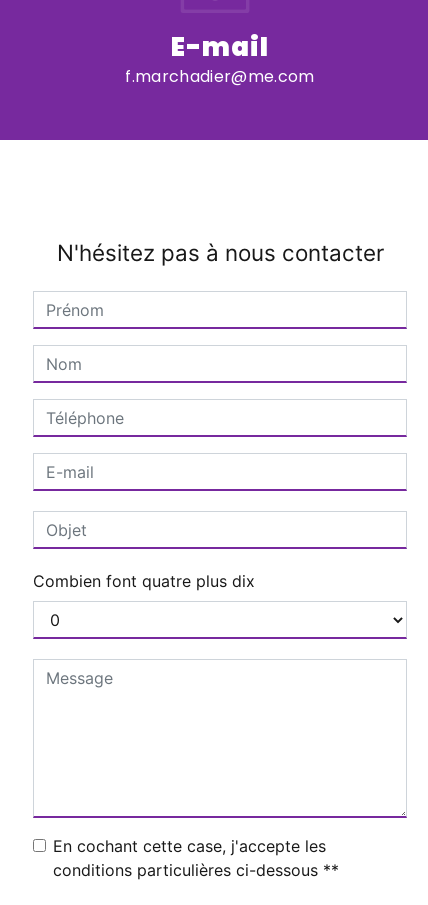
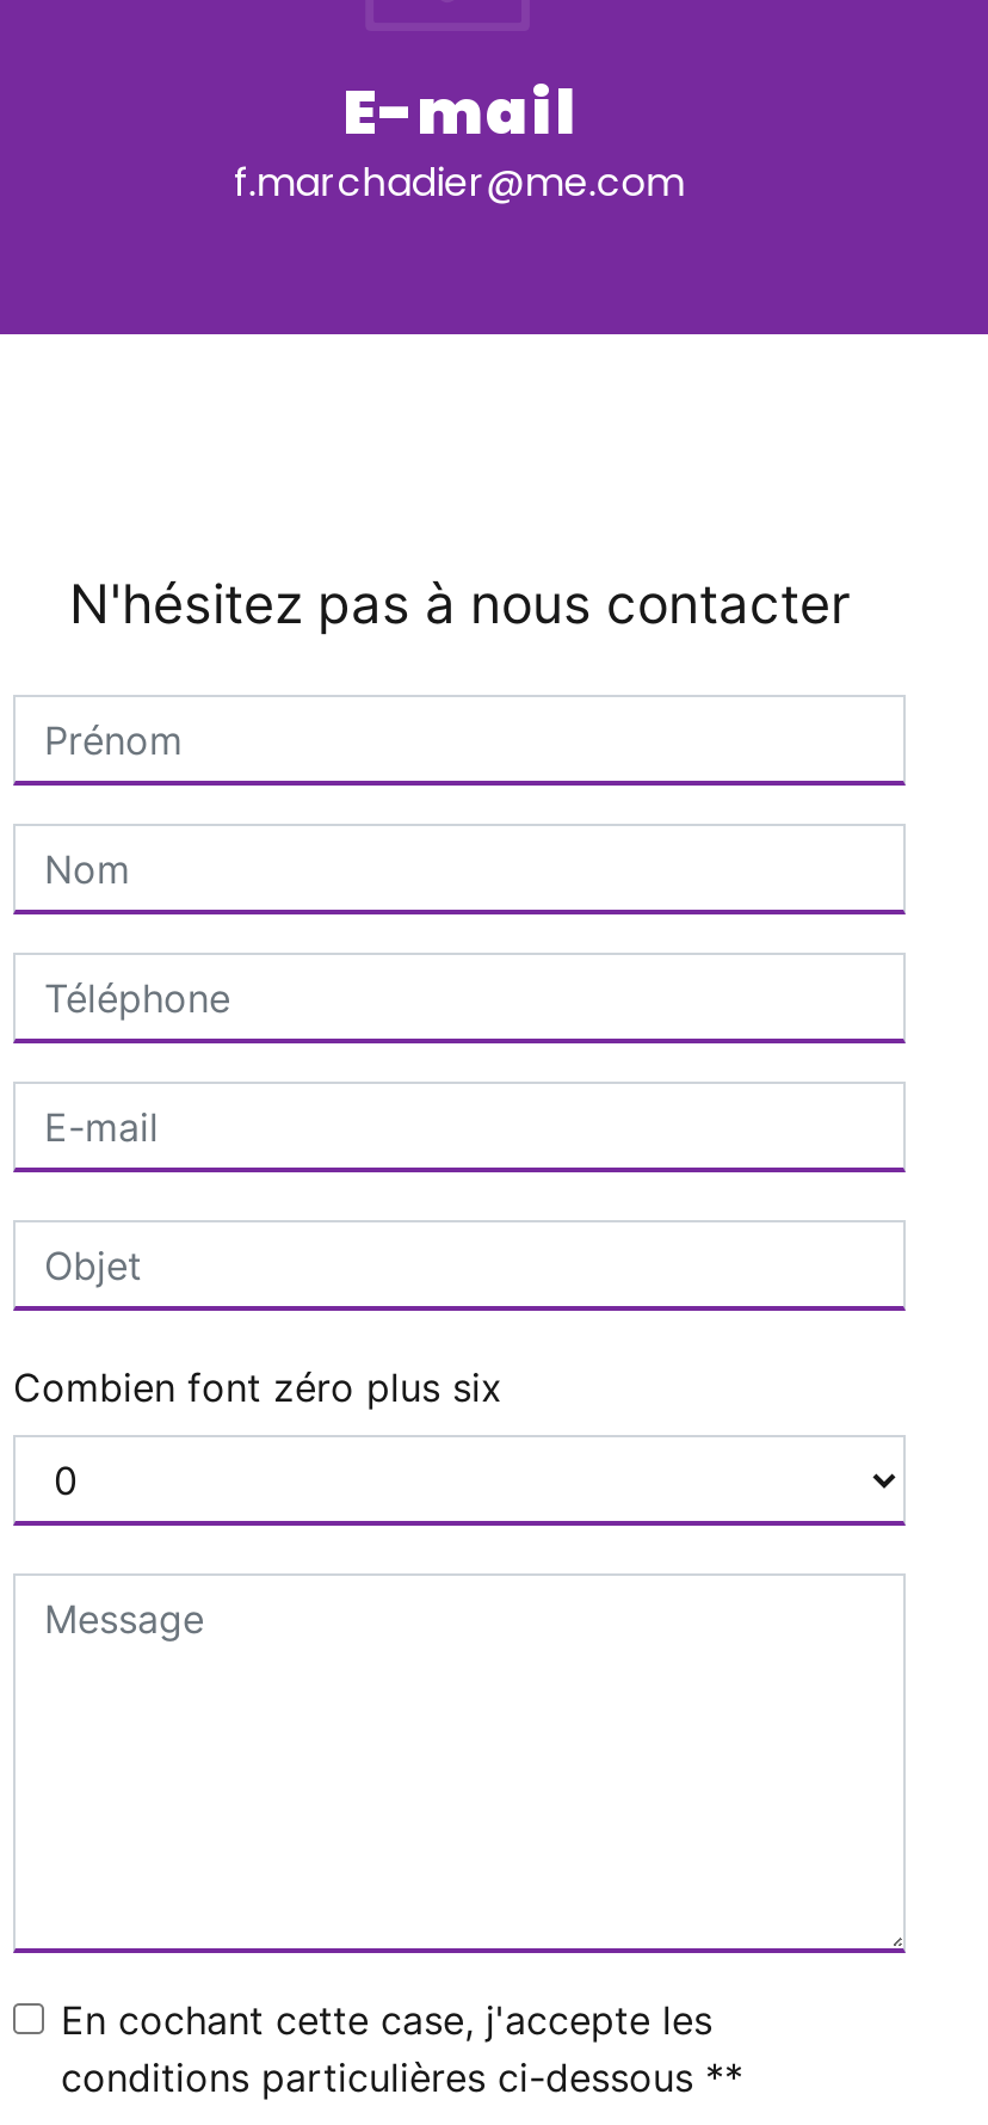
- Combien font quatre plus dix
+ Combien font zéro plus six
